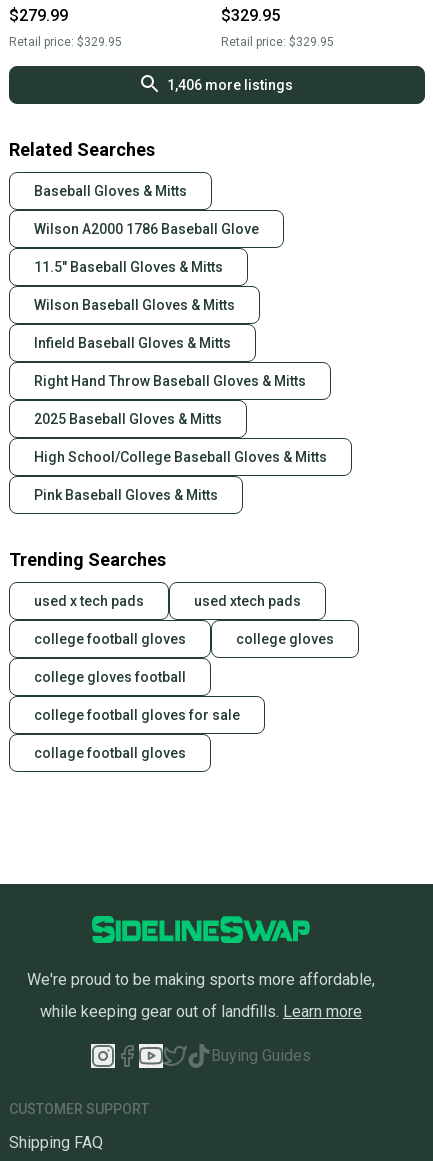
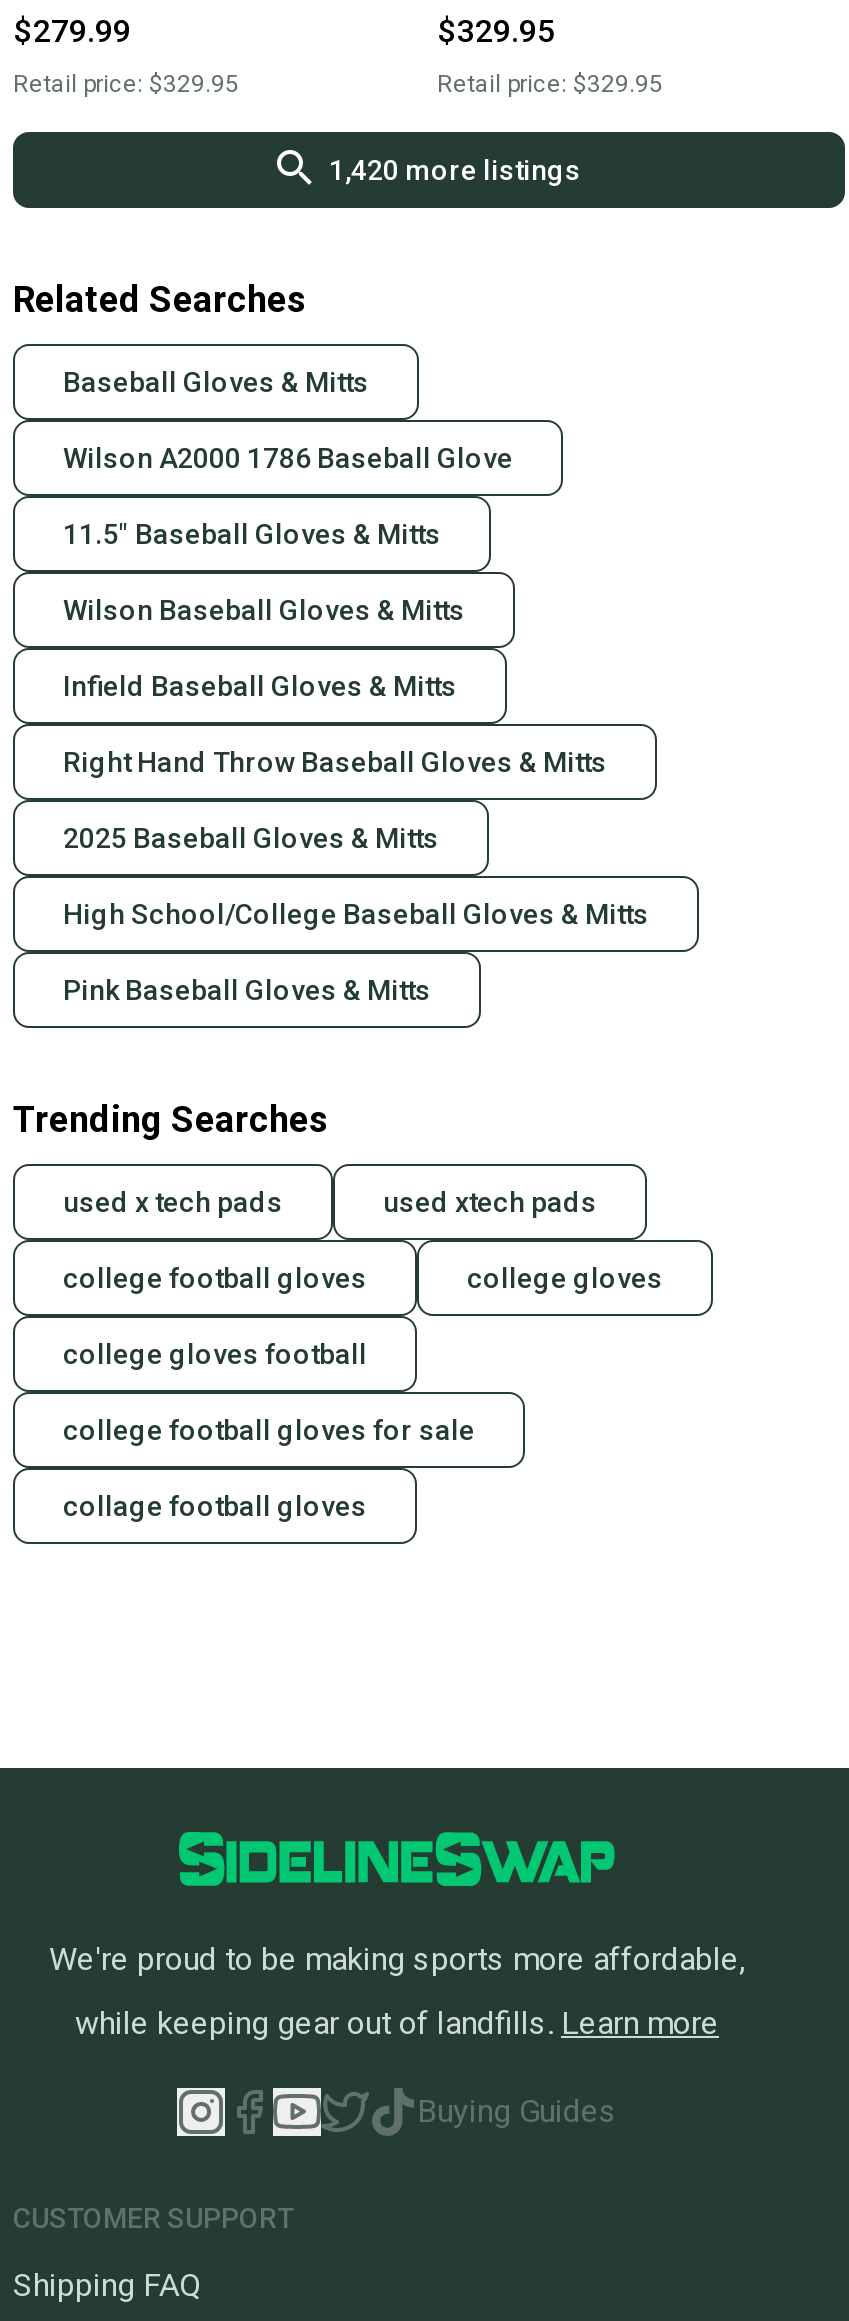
- 1,406 more listings
+ 1,420 more listings
